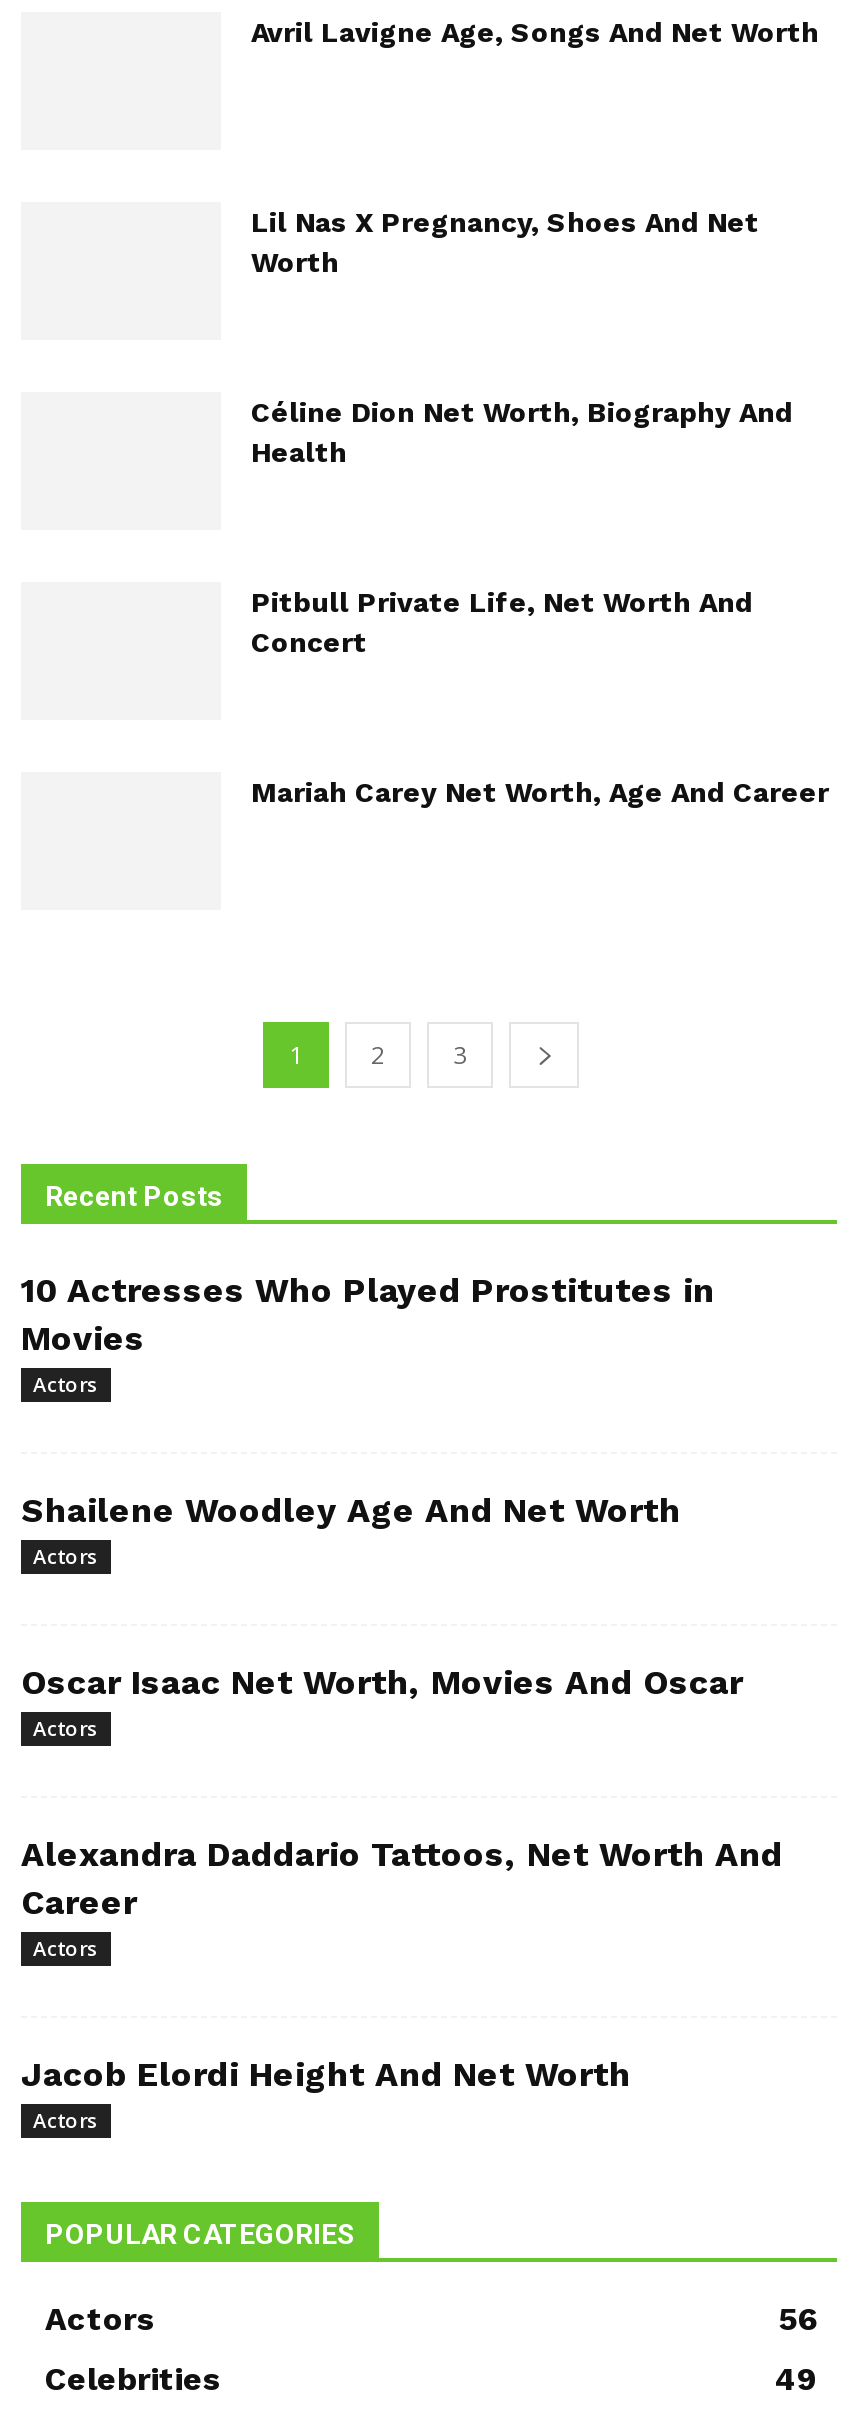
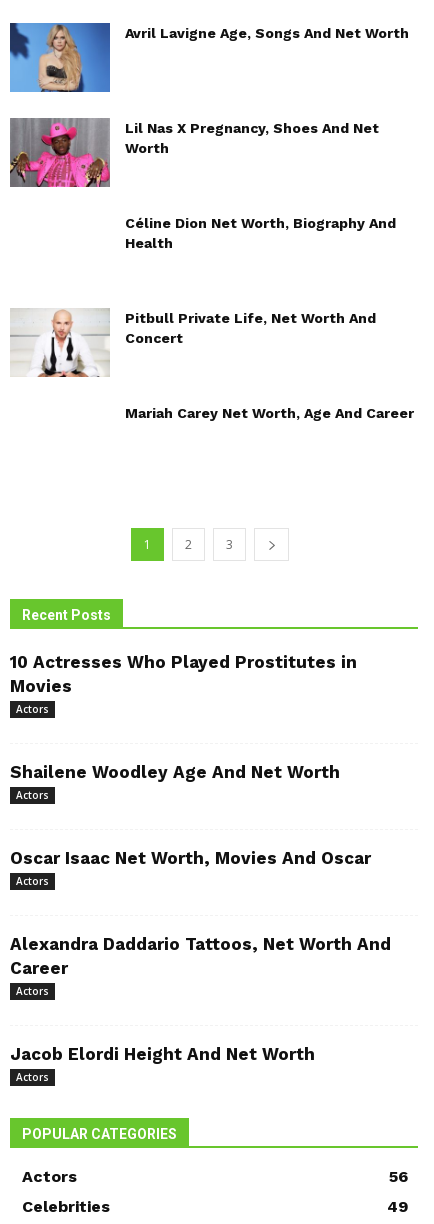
+ [image]

+ [image]

+ [image]
